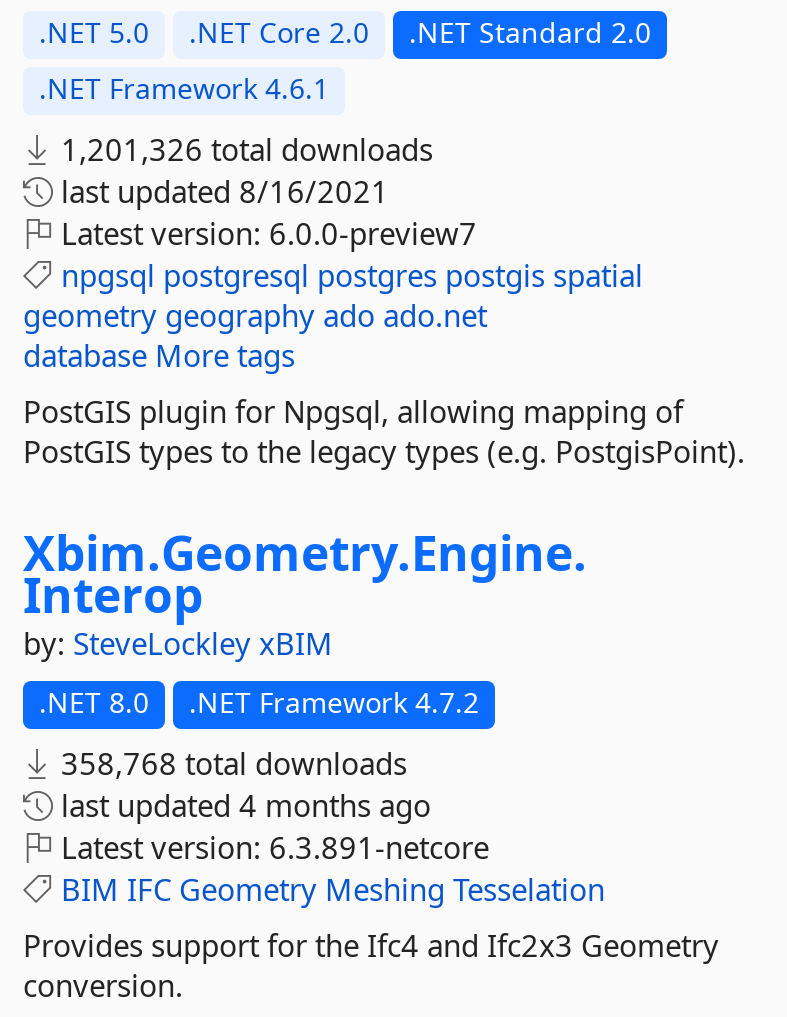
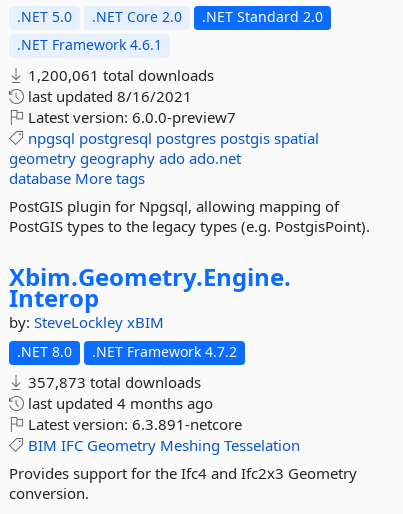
- 1,201,326 total downloads
+ 1,200,061 total downloads

- 358,768 total downloads
+ 357,873 total downloads
